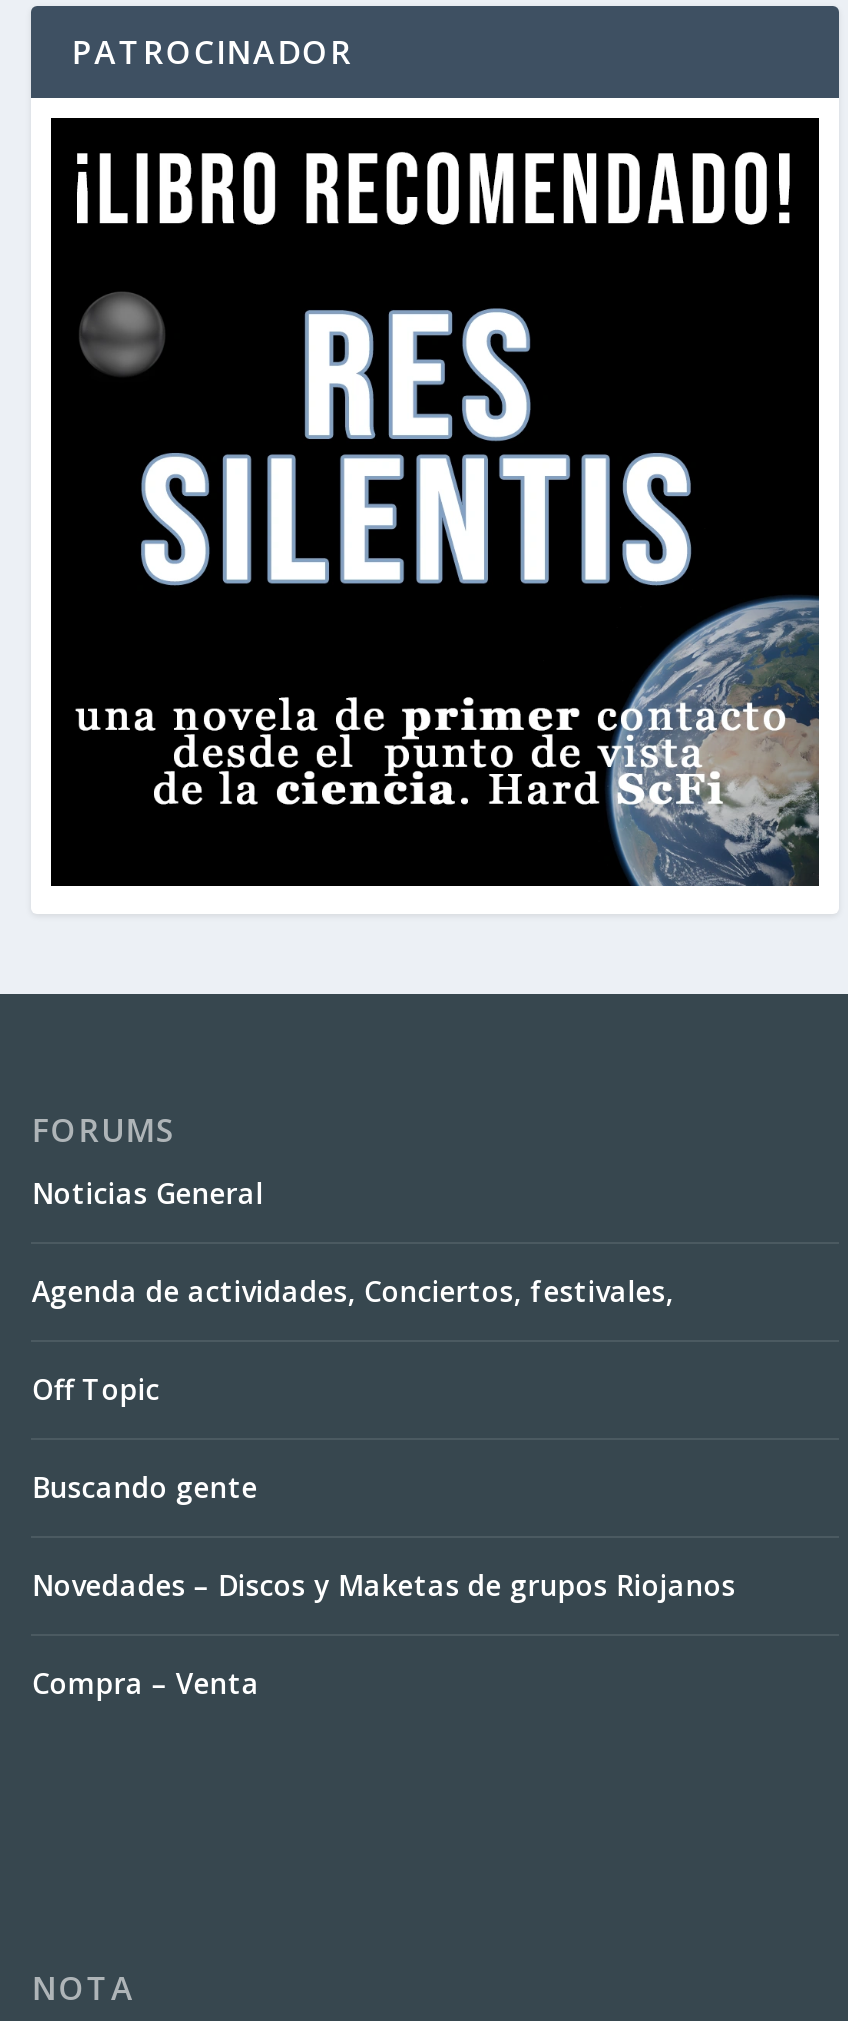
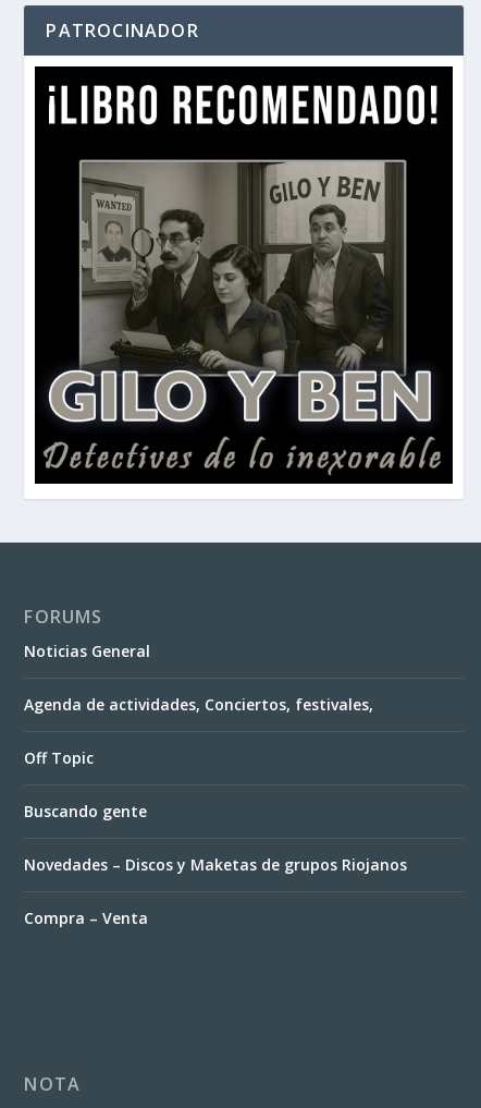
- [image]
+ [image]
